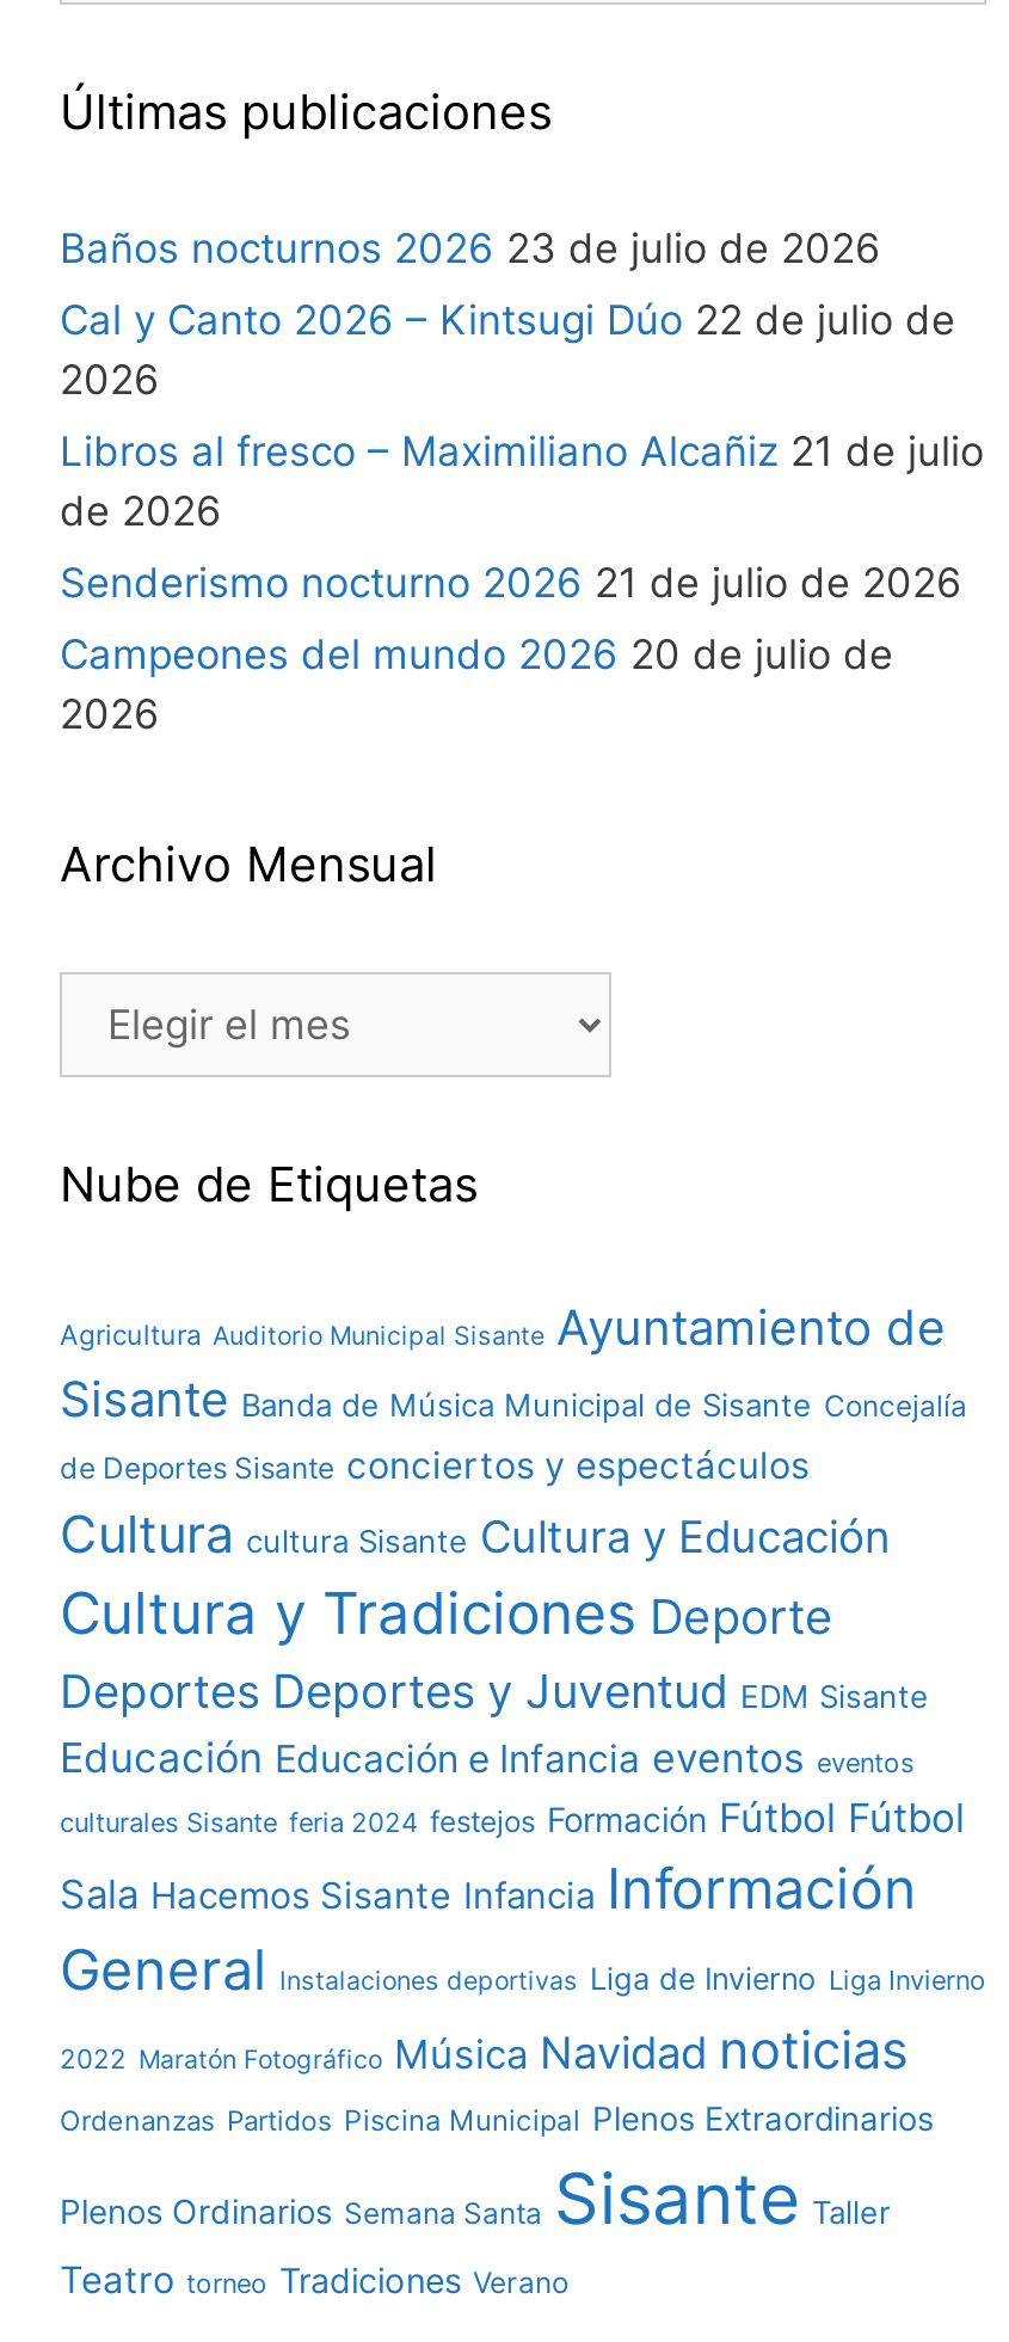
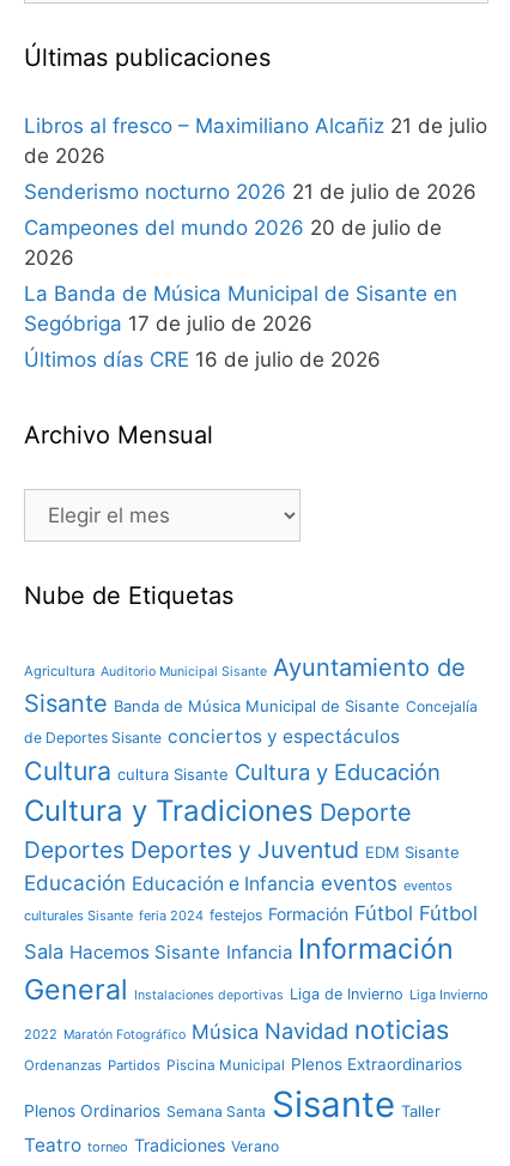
- Baños nocturnos 2026 23 de julio de 2026
- Cal y Canto 2026 – Kintsugi Dúo 22 de julio de
- 2026

moved up: Libros al fresco – Maximiliano Alcañiz 21 de julio | de 2026 | Senderismo nocturno 2026 21 de julio de 2026 | Campeones del mundo 2026 20 de julio de | 2026

+ La Banda de Música Municipal de Sisante en
+ Segóbriga 17 de julio de 2026
+ Últimos días CRE 16 de julio de 2026
